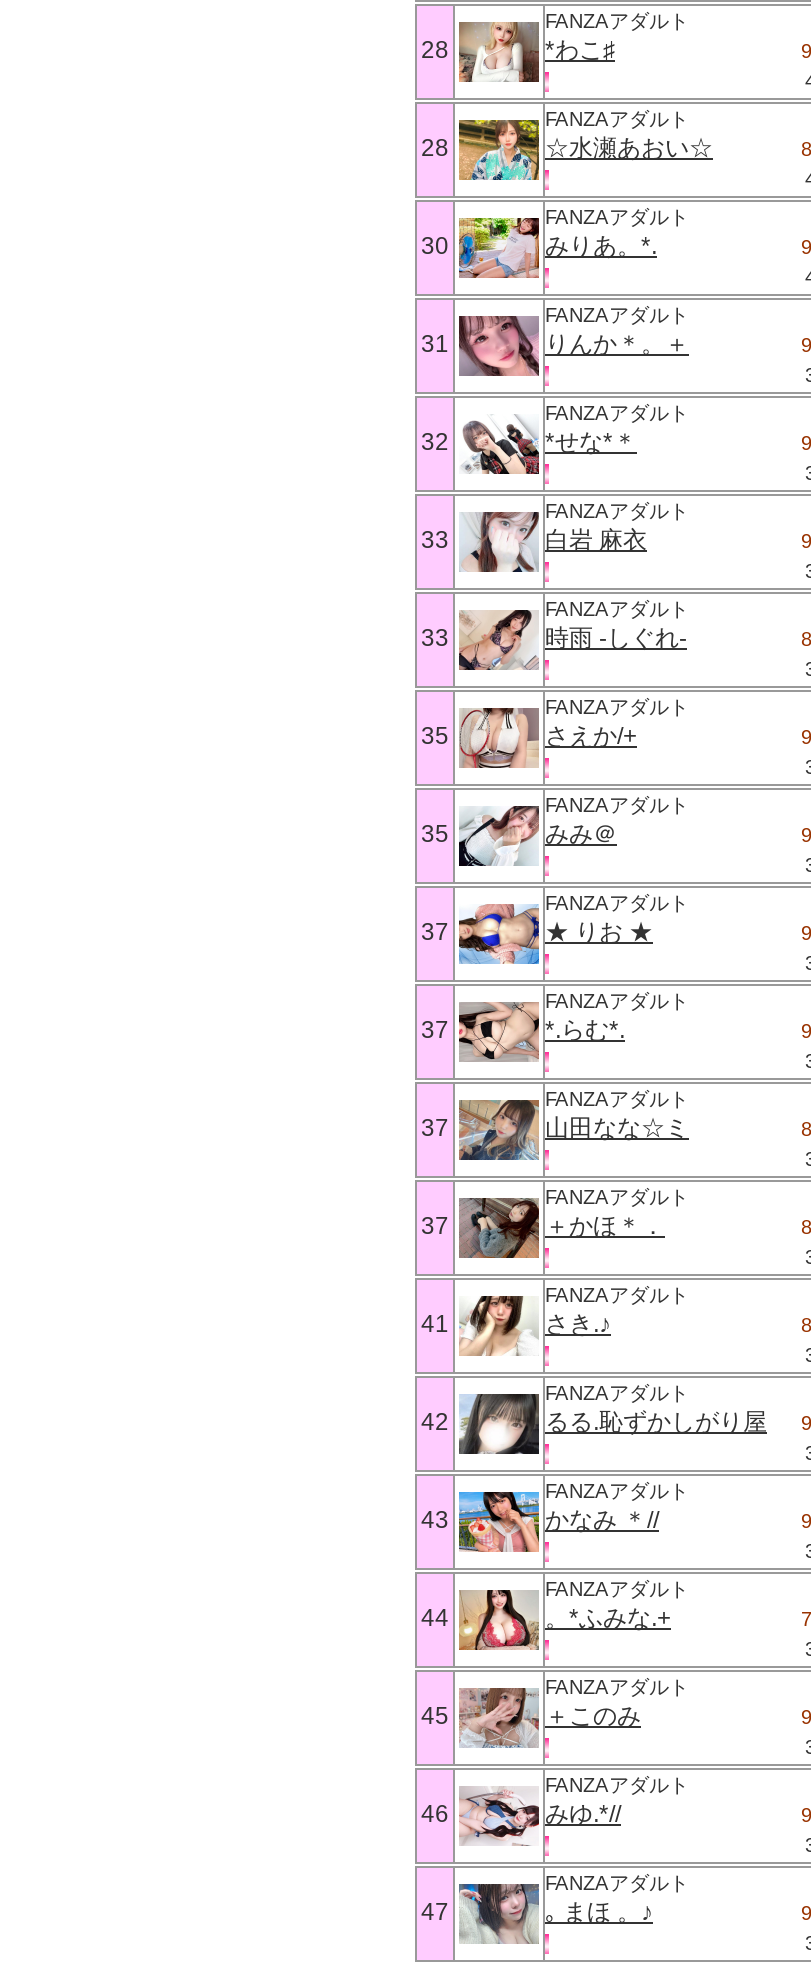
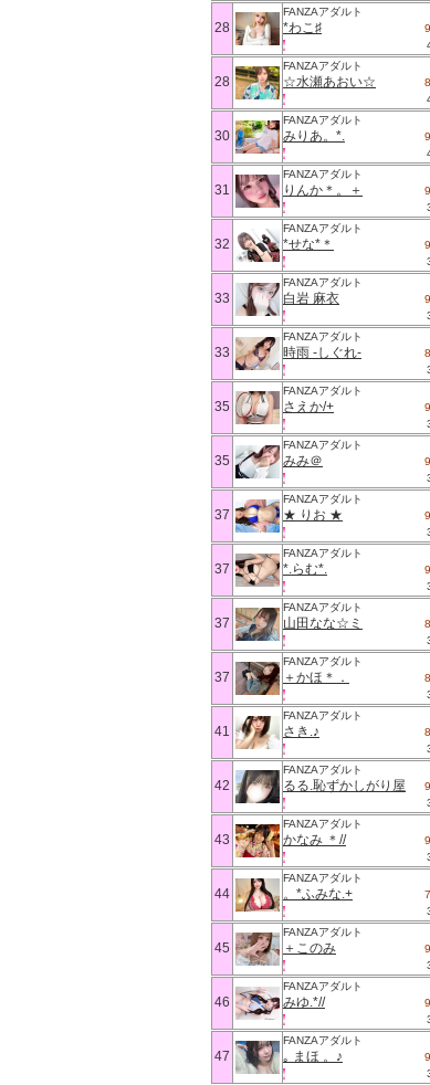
- [image]
+ [image]
